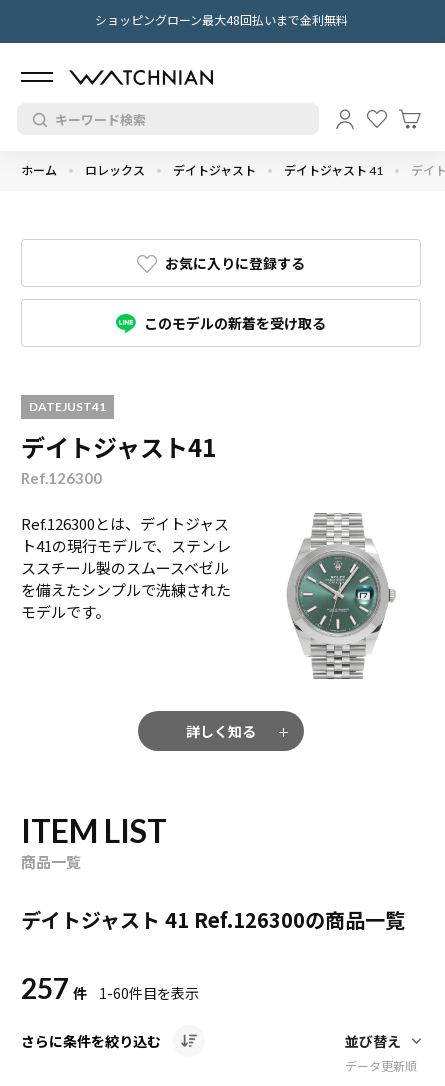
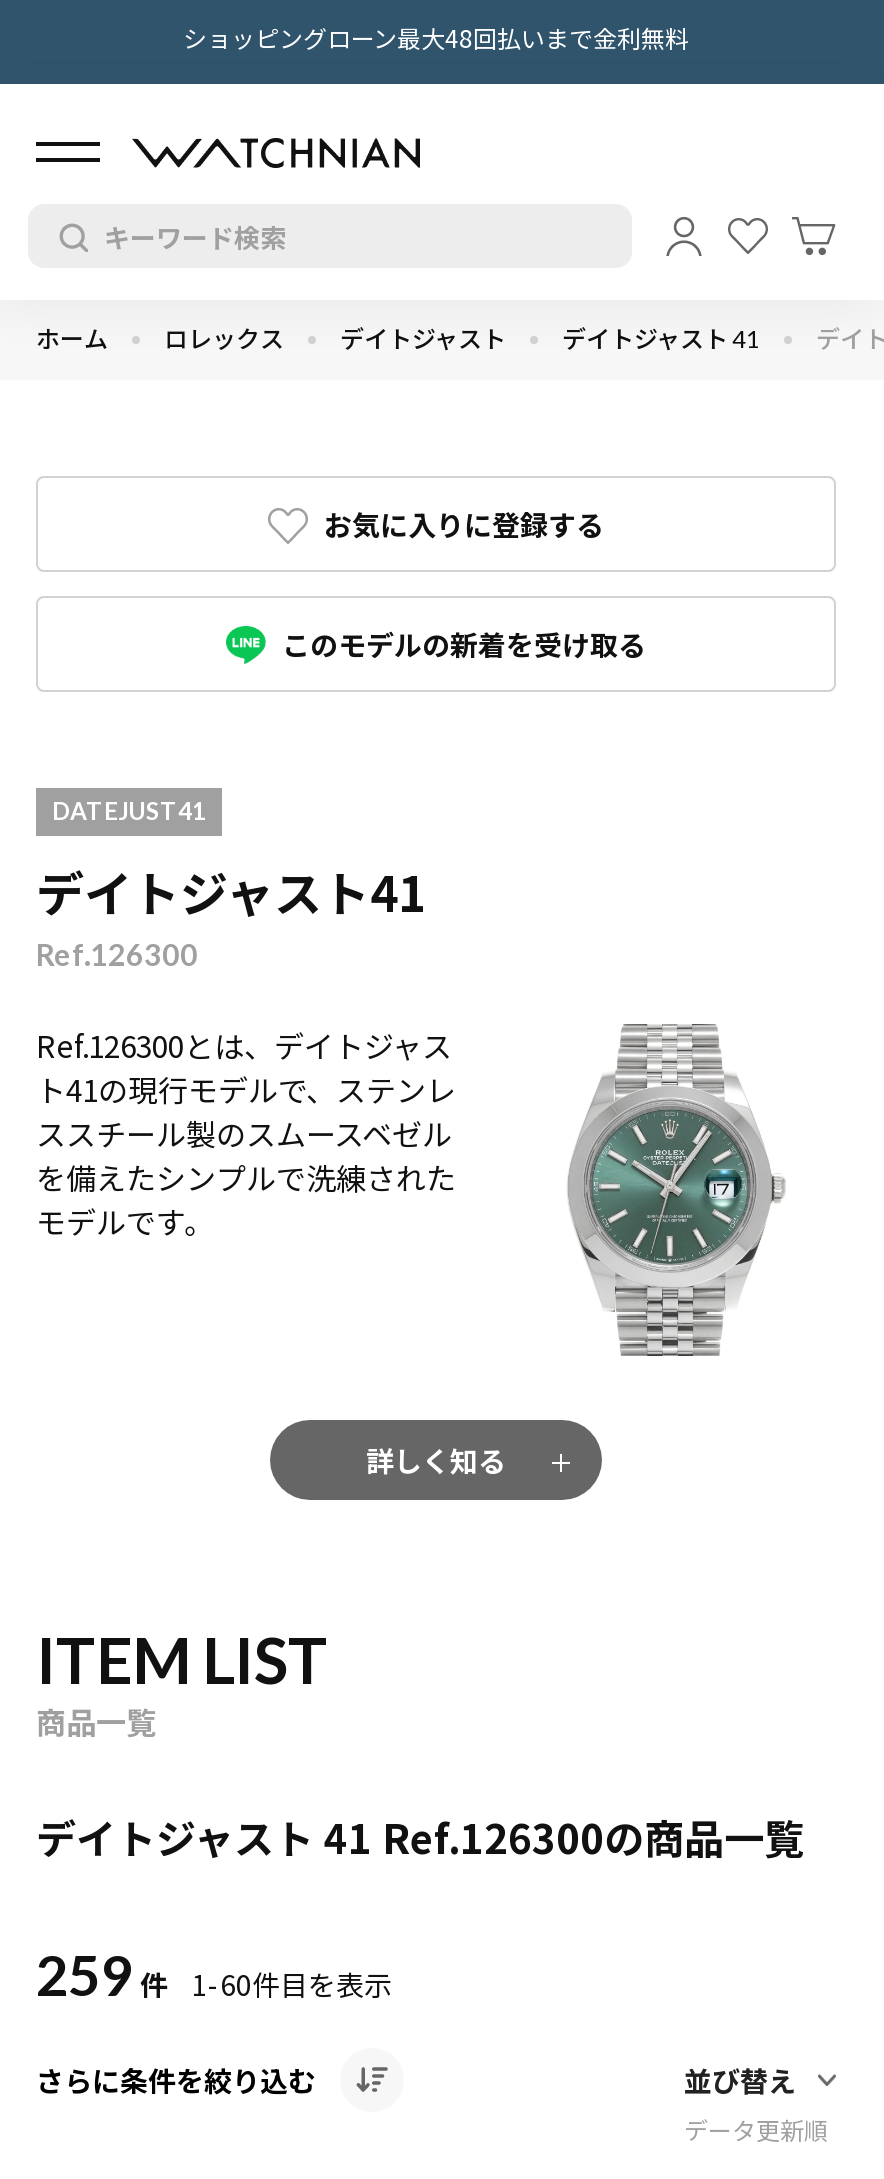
- 257 件 1-60件目を表示
+ 259 件 1-60件目を表示
